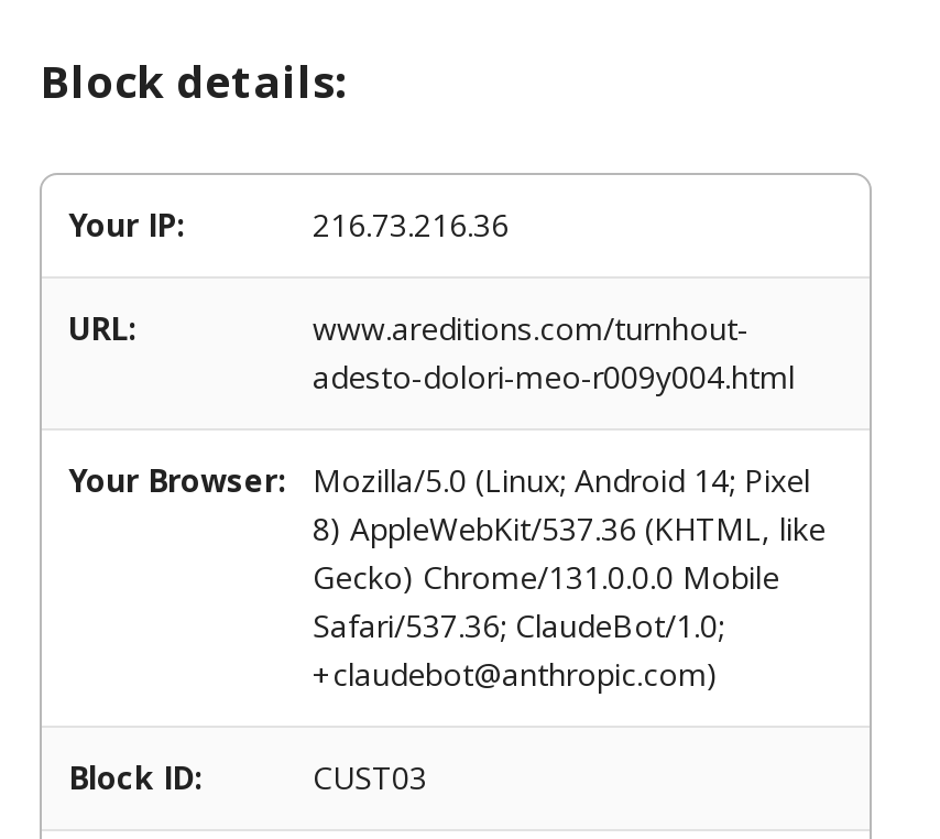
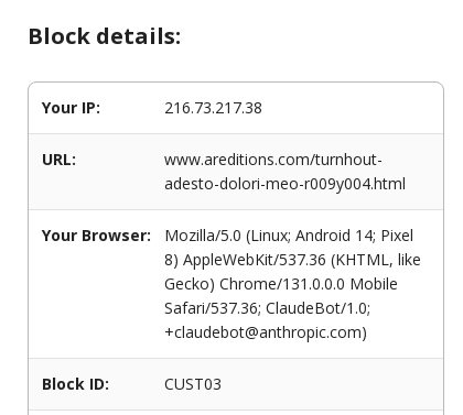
- 216.73.216.36
+ 216.73.217.38
